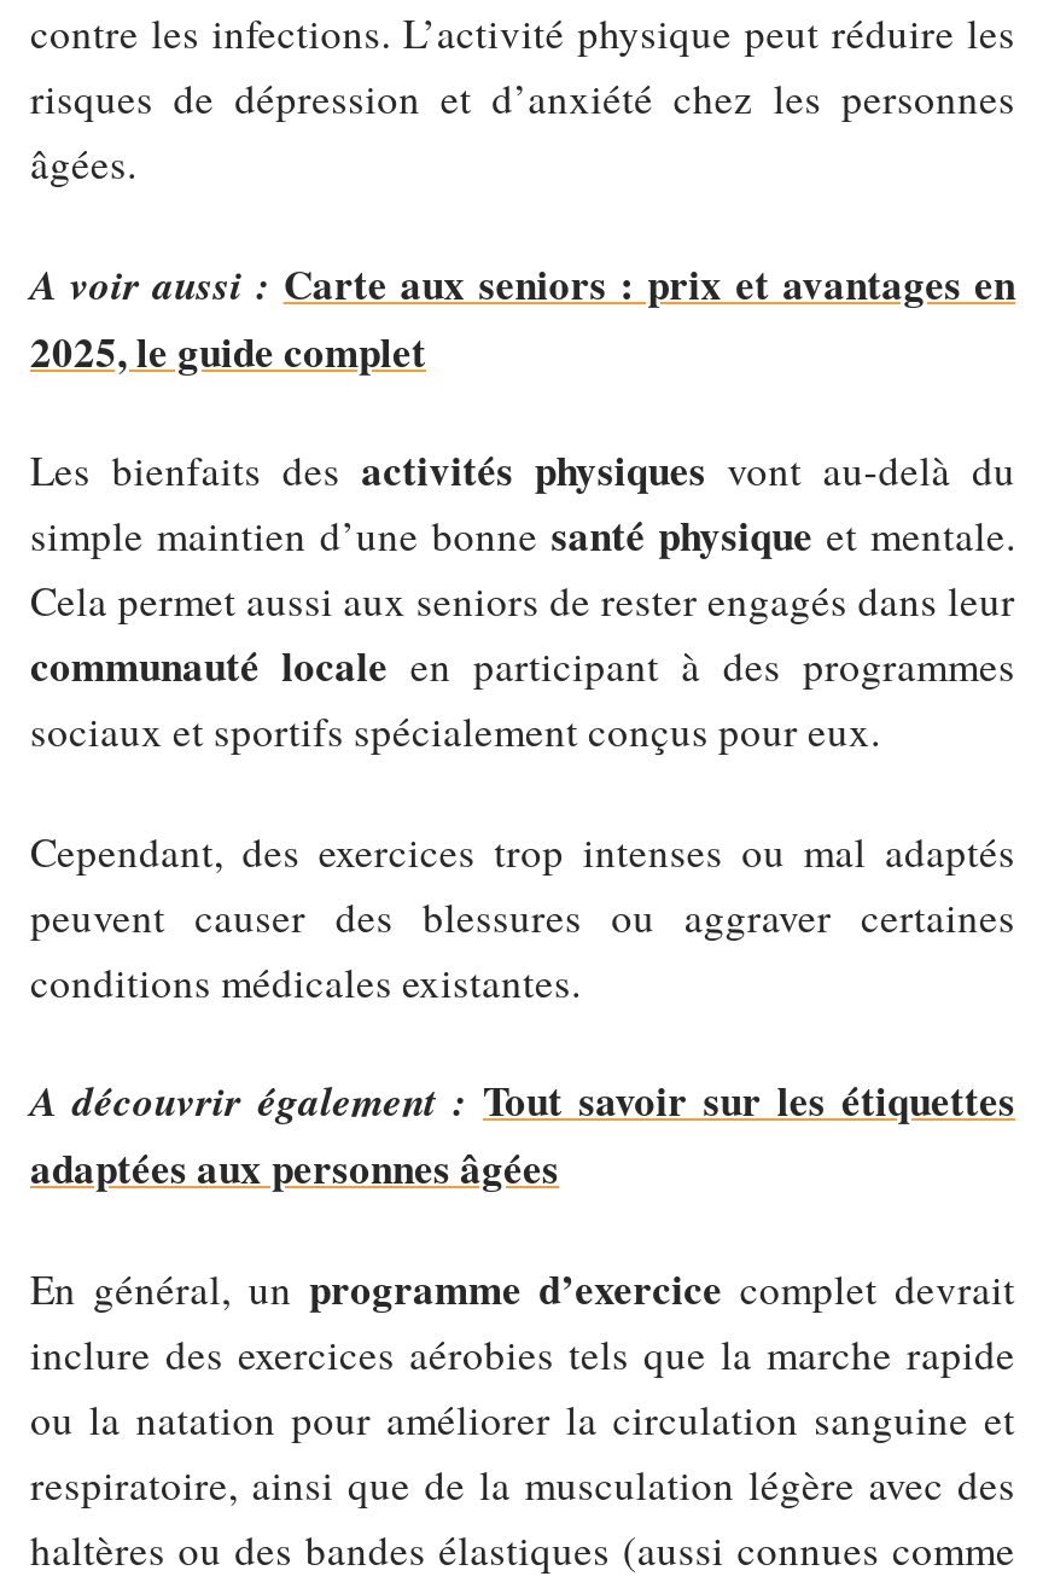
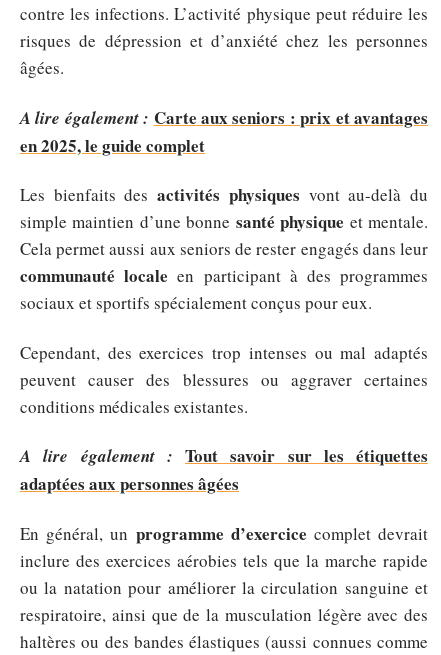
- A voir aussi : Carte aux seniors : prix et avantages en
- 2025, le guide complet
+ A lire également : Carte aux seniors : prix et avantages
+ en 2025, le guide complet

- A découvrir également : Tout savoir sur les étiquettes
+ A lire également : Tout savoir sur les étiquettes
